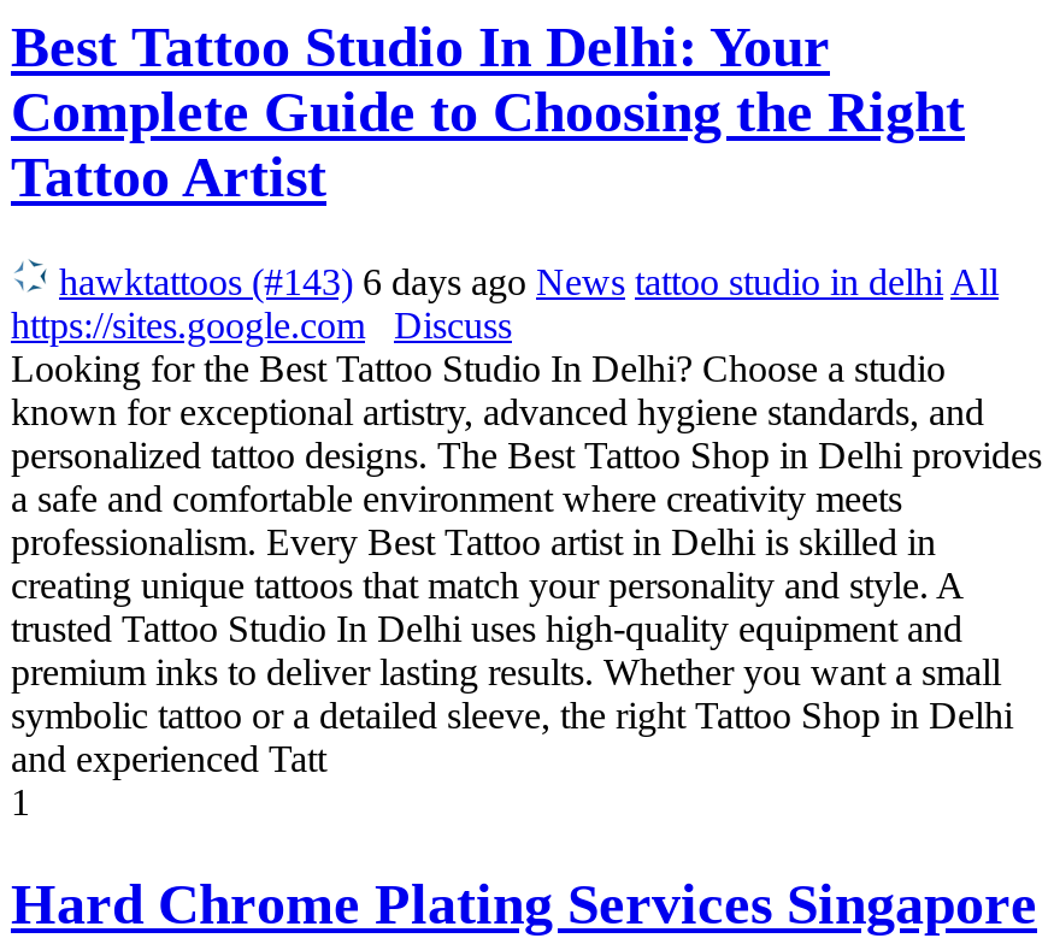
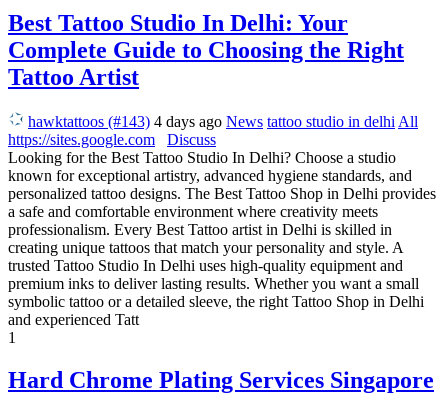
- hawktattoos (#143) 6 days ago News tattoo studio in delhi All
+ hawktattoos (#143) 4 days ago News tattoo studio in delhi All
